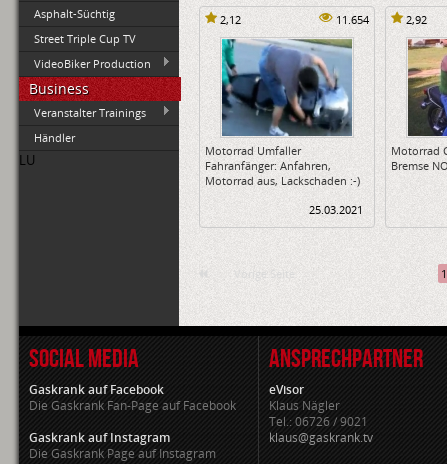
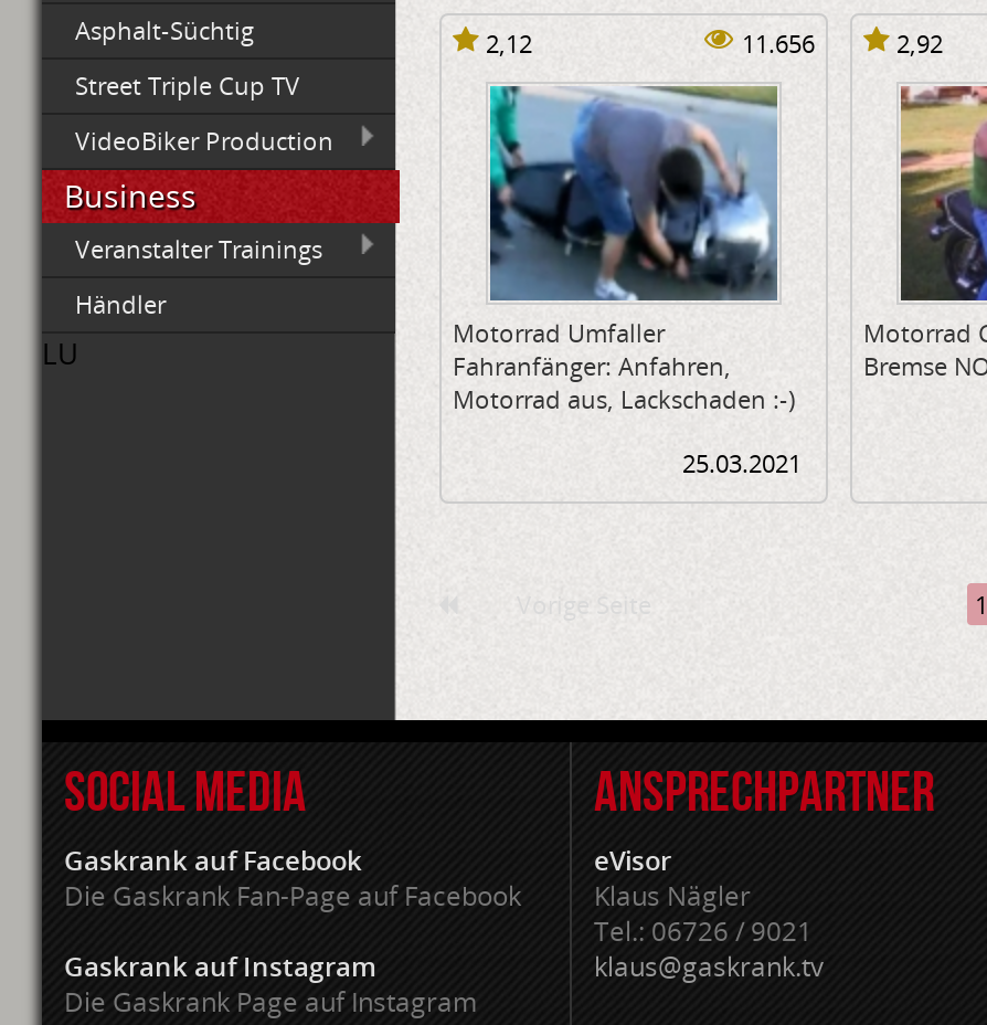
- 11.654
+ 11.656
